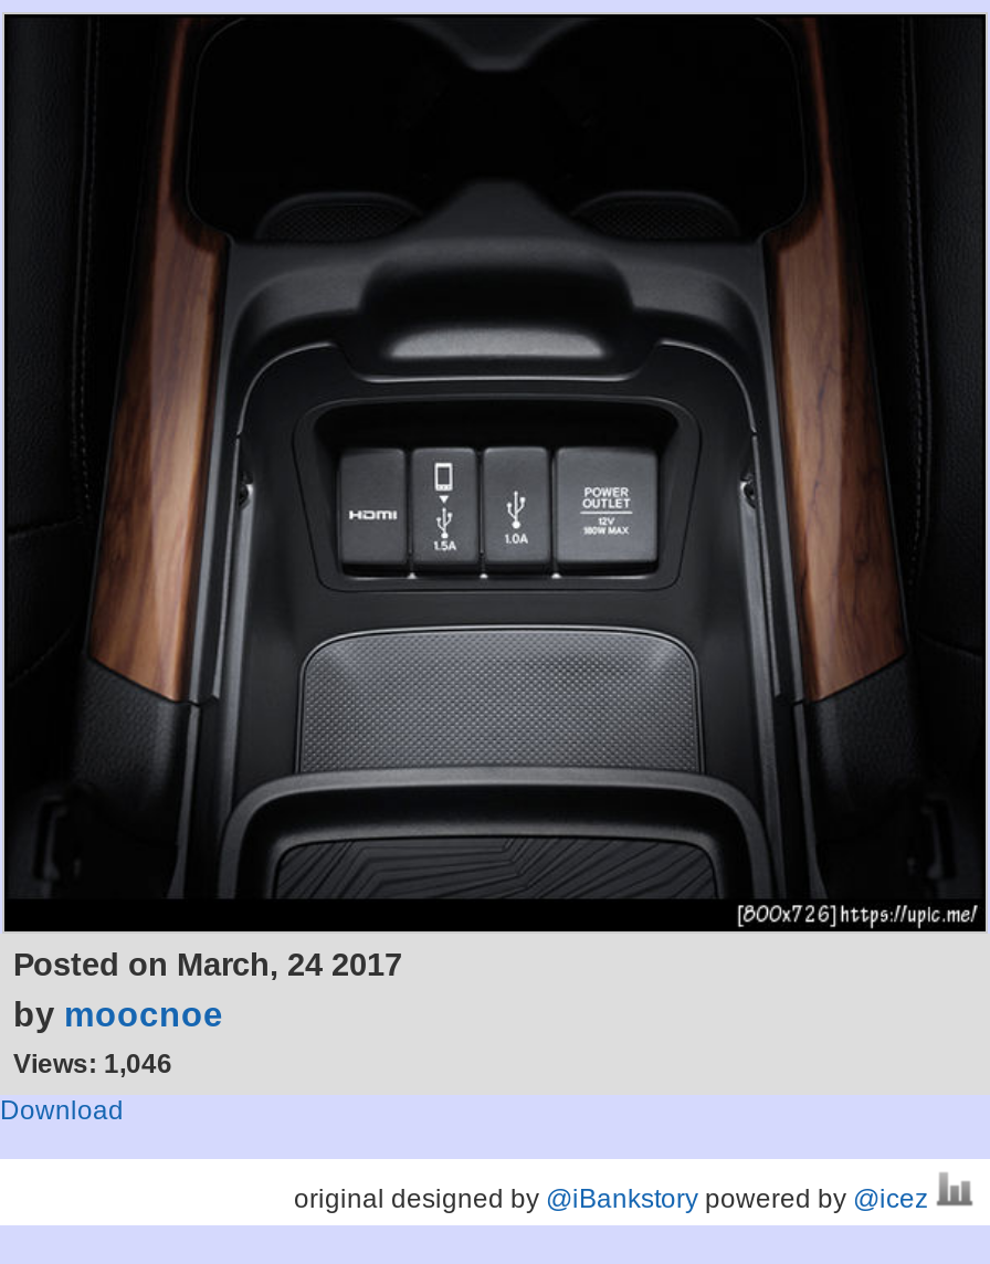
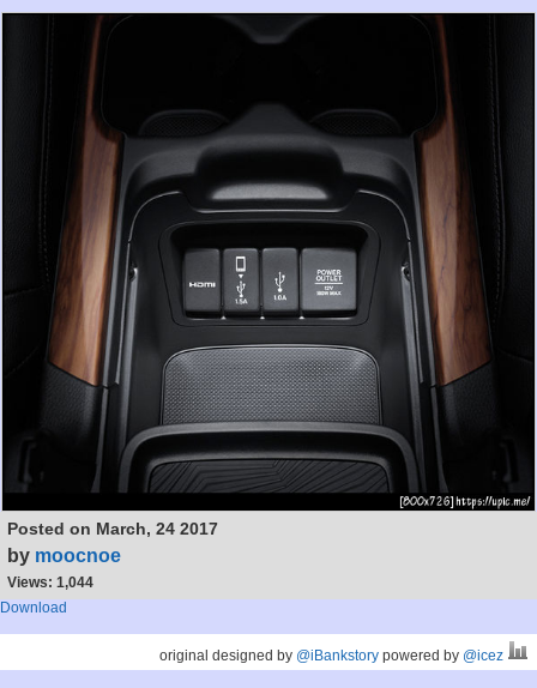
- Views: 1,046
+ Views: 1,044
